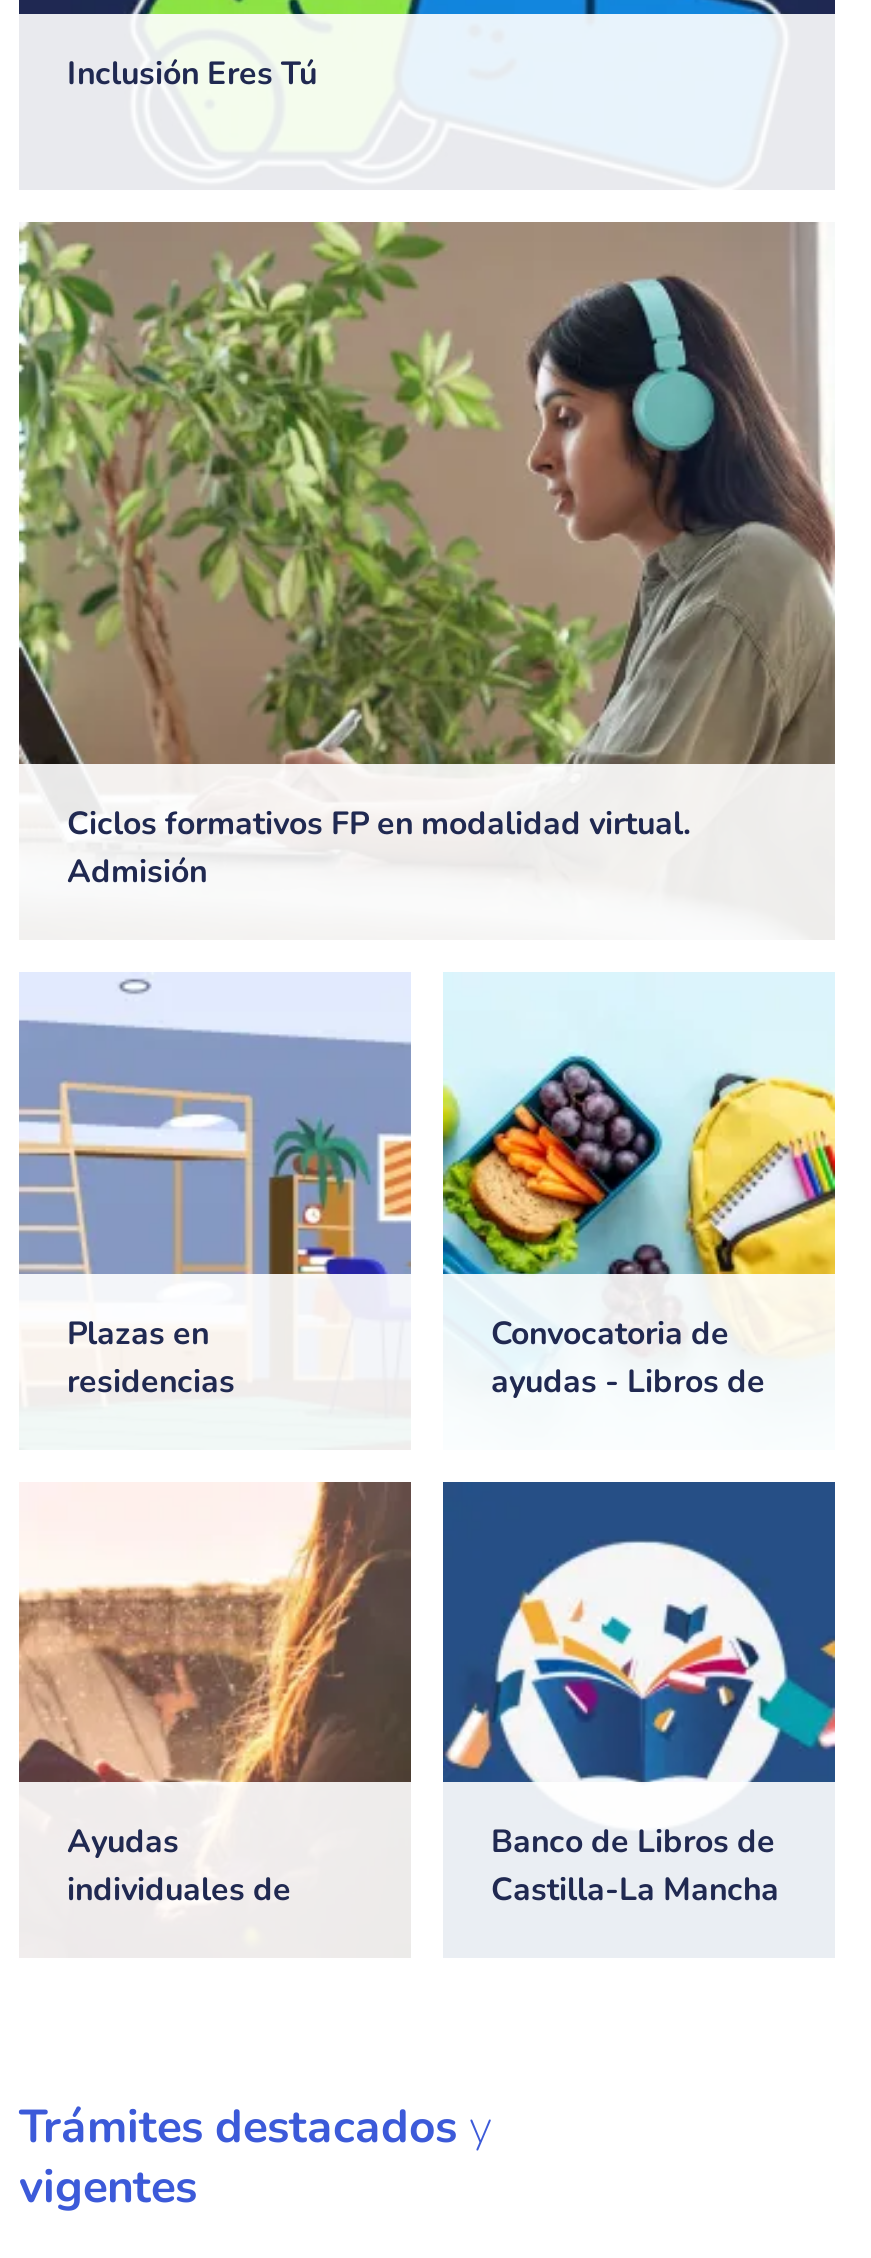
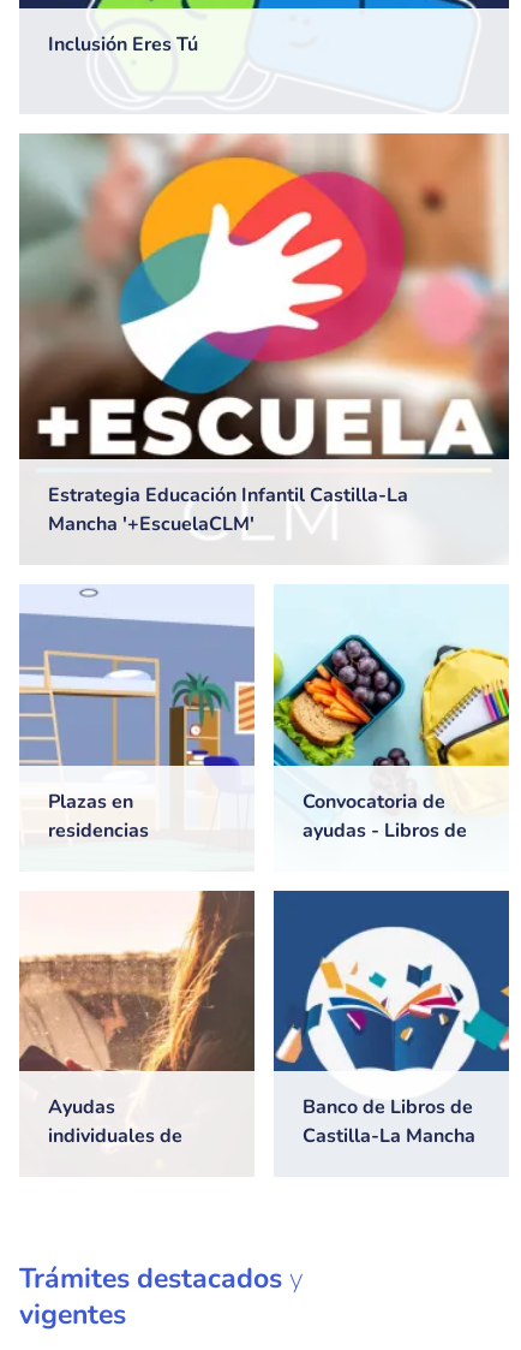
- [image]
- Ciclos formativos FP en modalidad virtual.
- Admisión
+ [image]
+ Estrategia Educación Infantil Castilla-La
+ Mancha '+EscuelaCLM'
